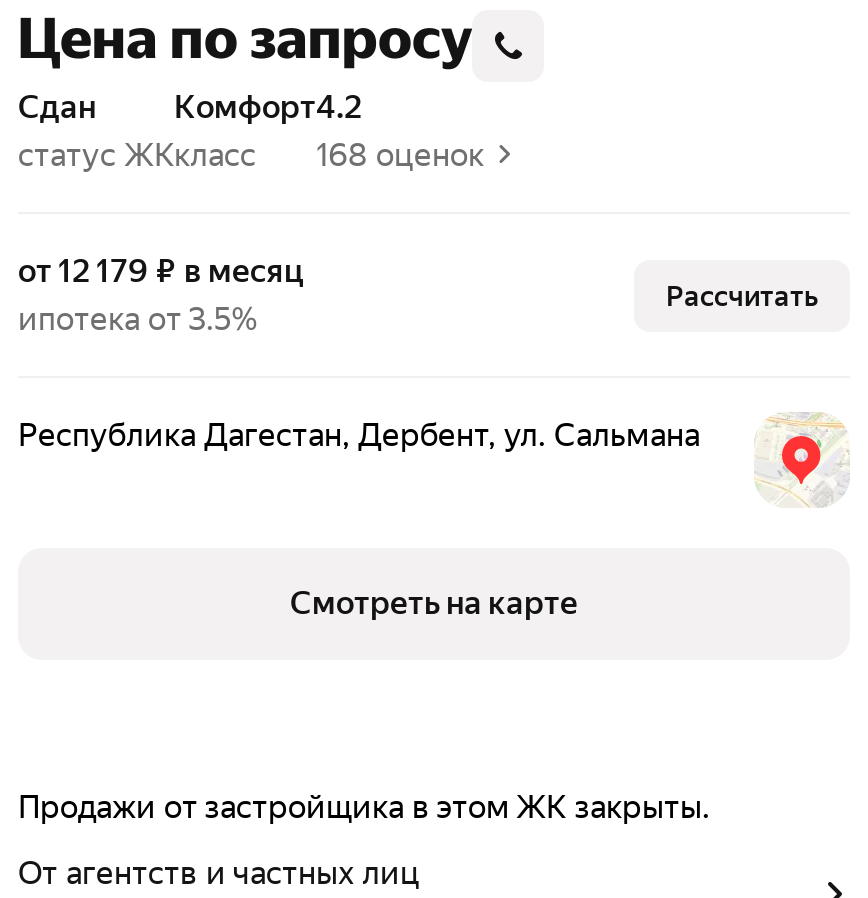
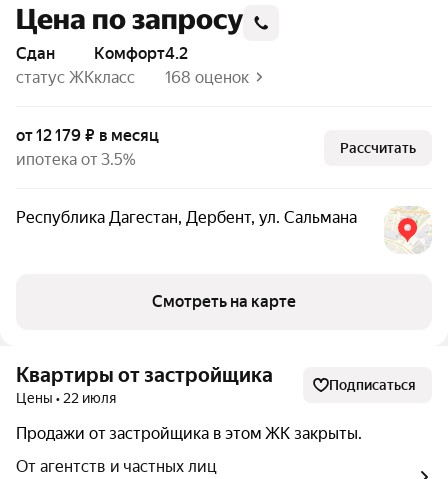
+ Квартиры от застройщика
+ Цены • 22 июля

+ Подписаться
